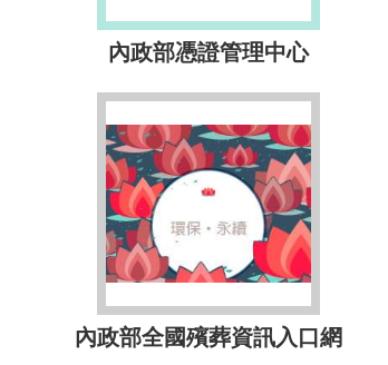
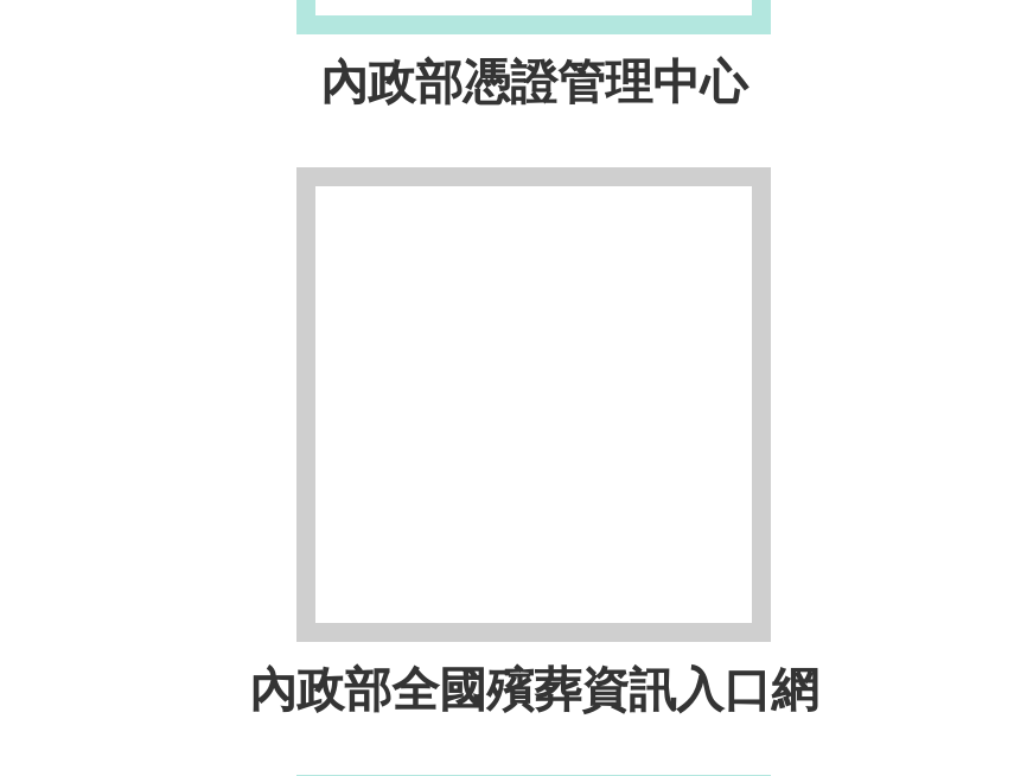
- [image]
